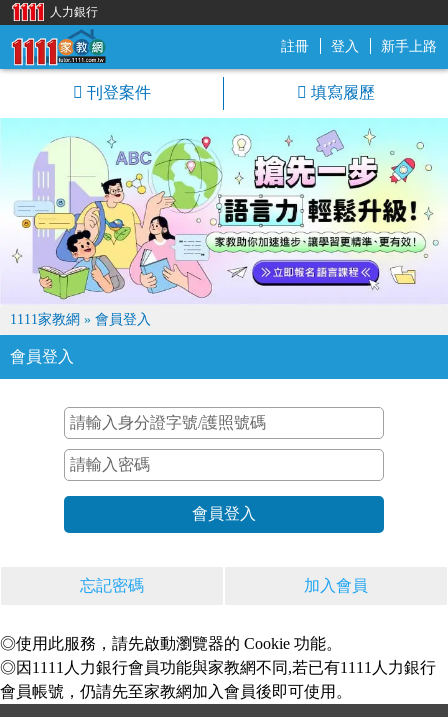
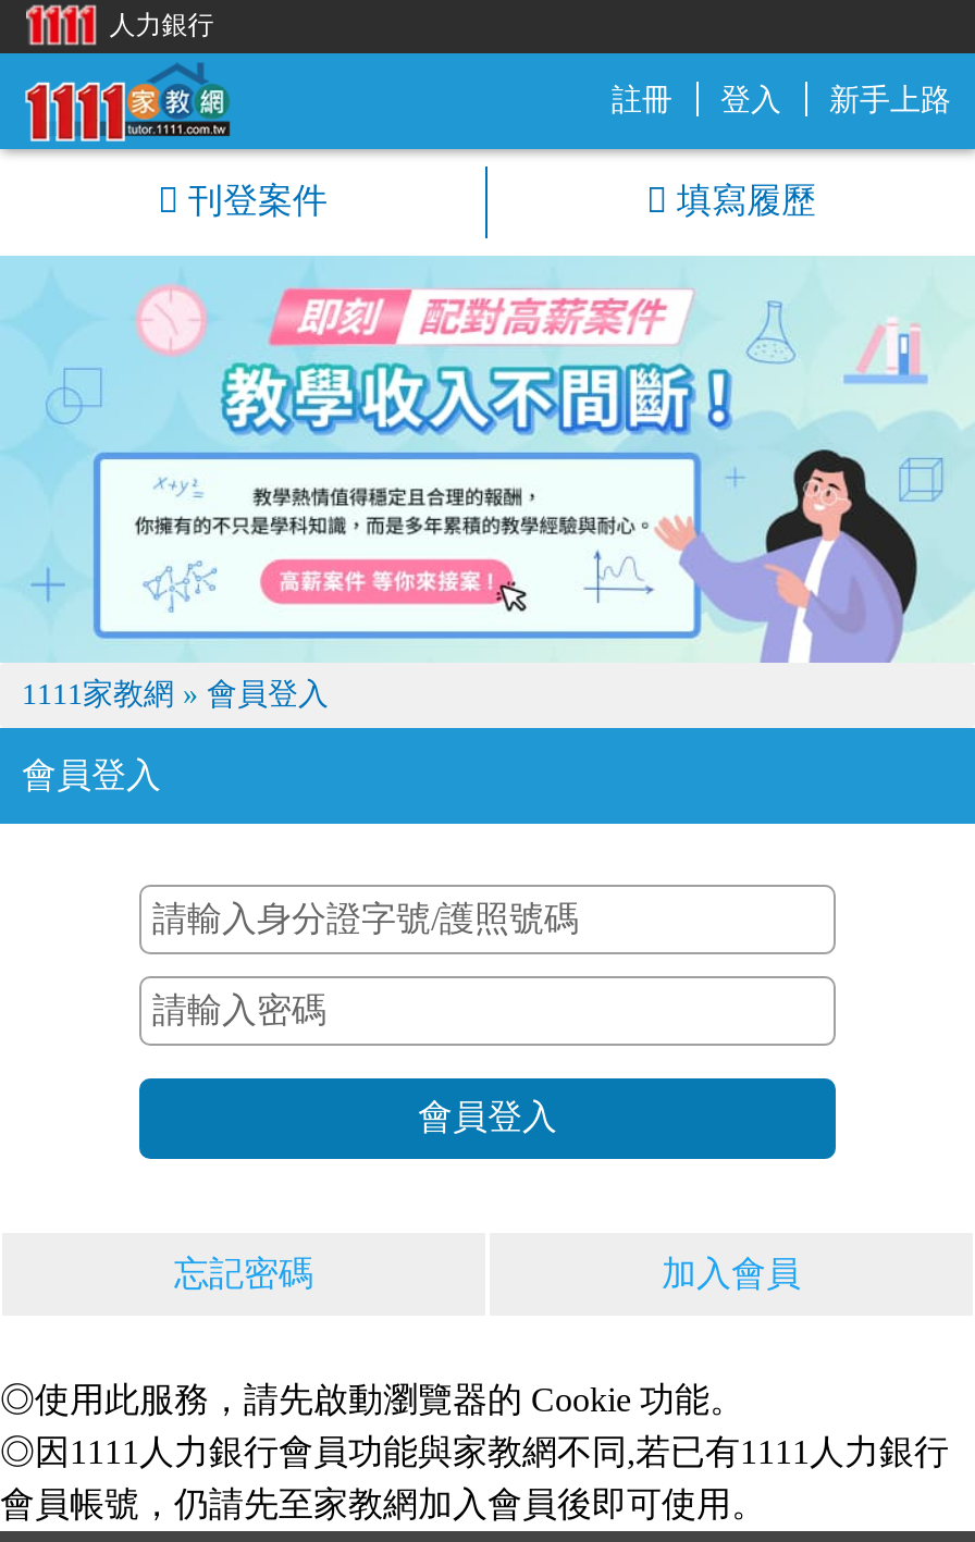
- [image]
+ [image]
